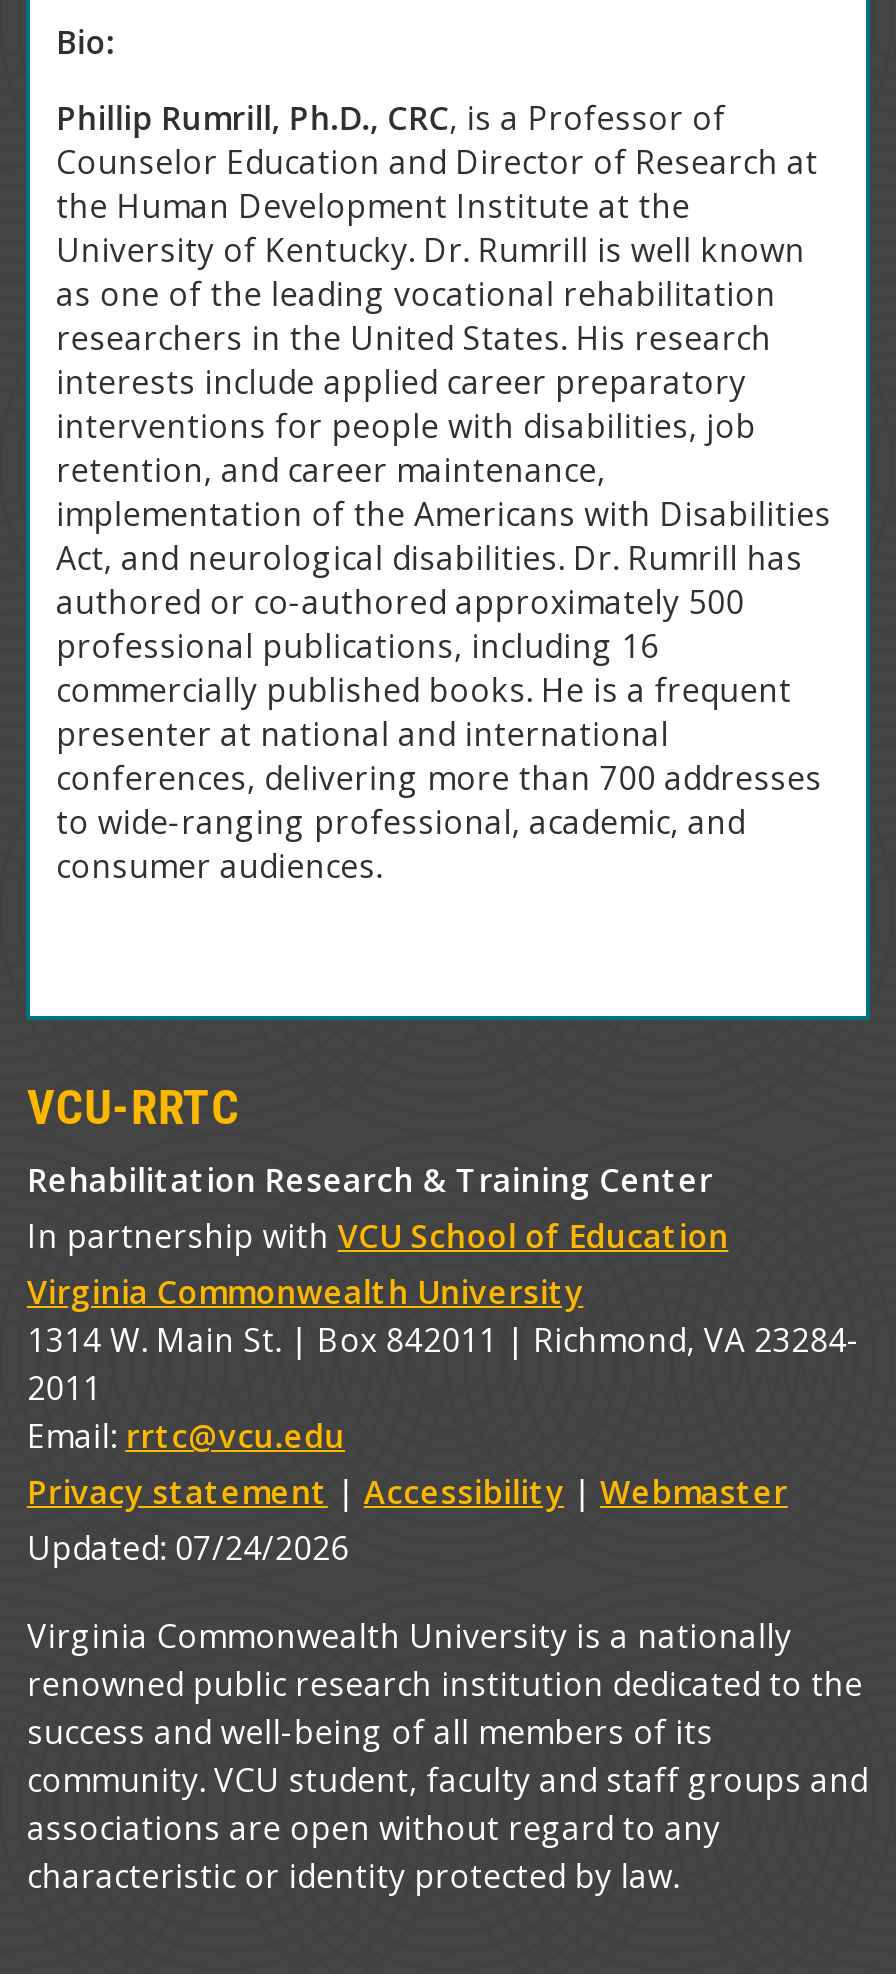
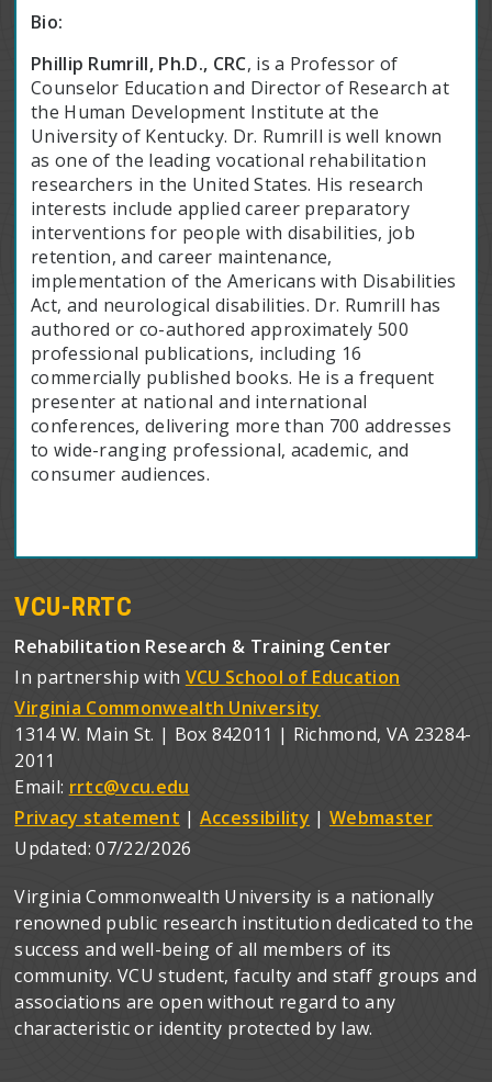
- Updated: 07/24/2026
+ Updated: 07/22/2026
